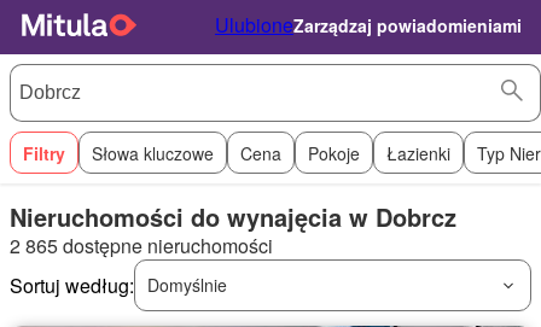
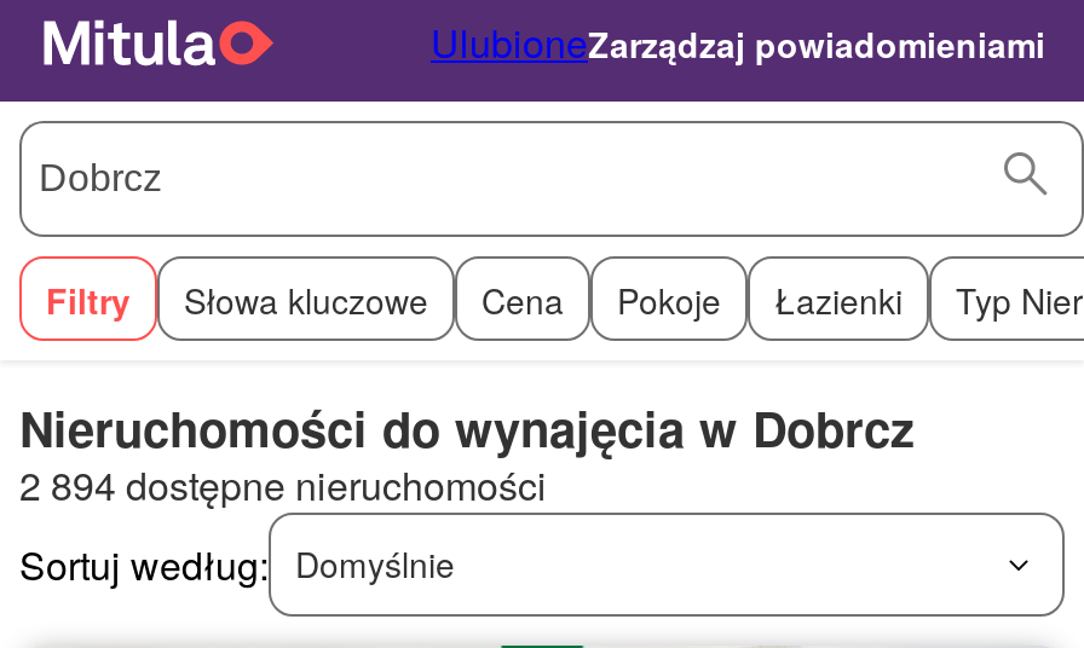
- 2 865 dostępne nieruchomości
+ 2 894 dostępne nieruchomości
